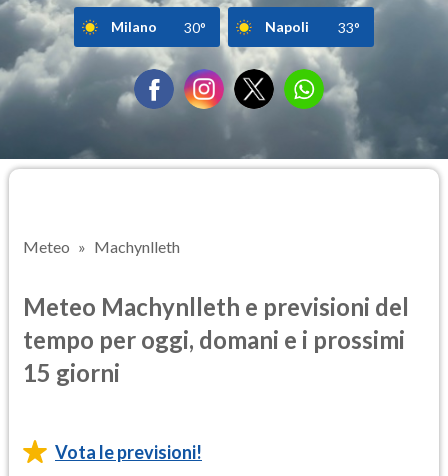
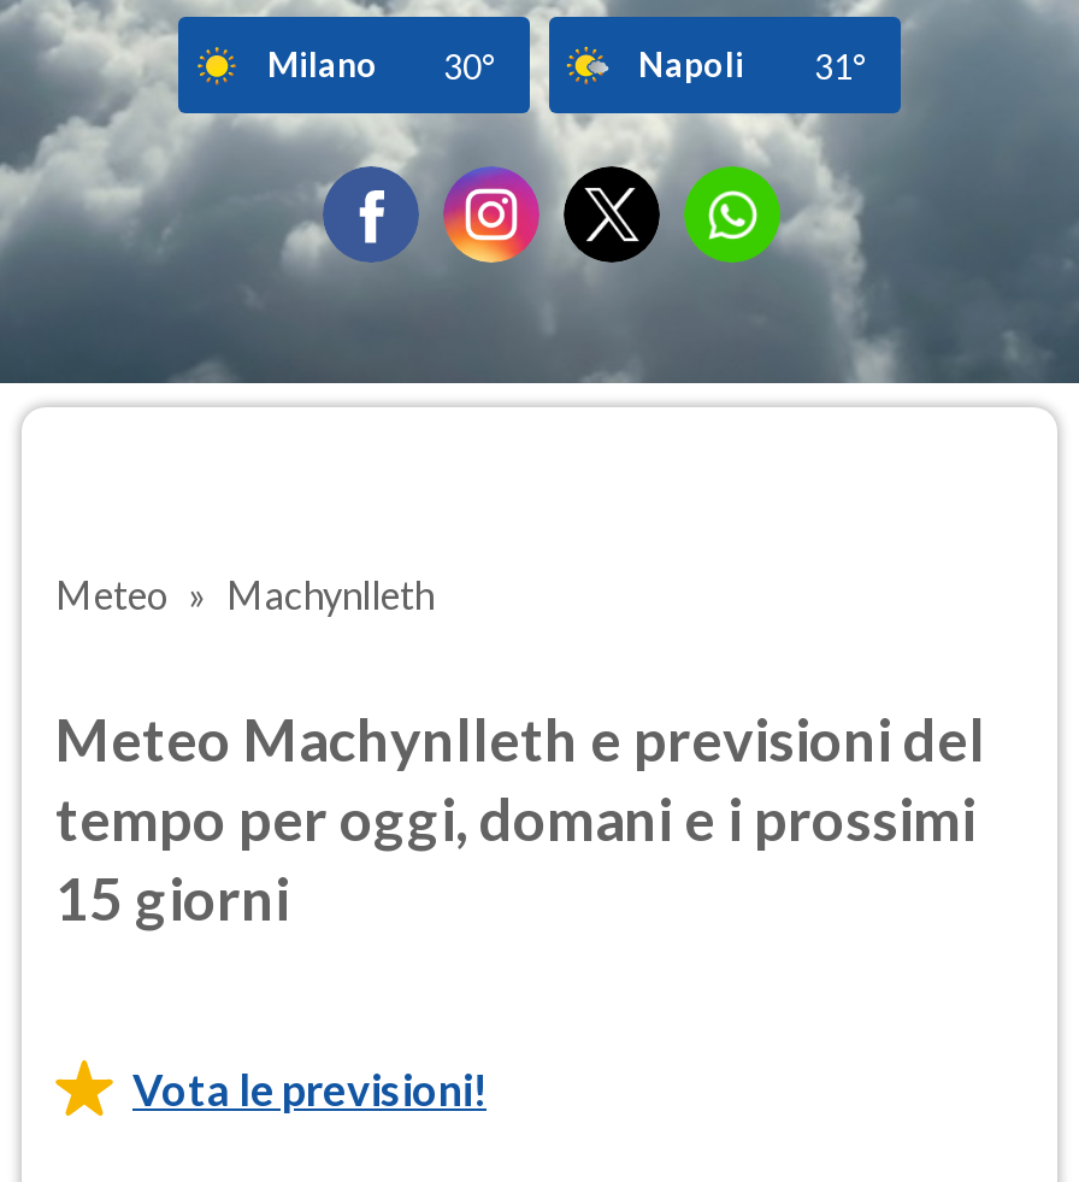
- Napoli 33°
+ Napoli 31°
